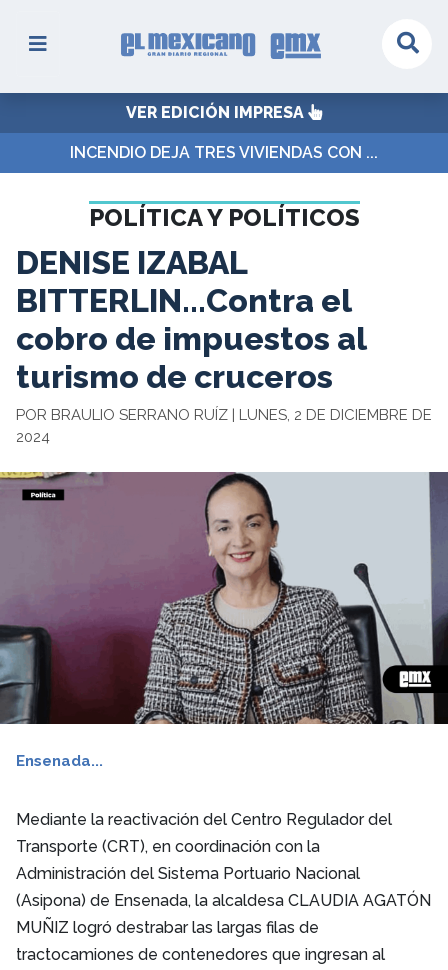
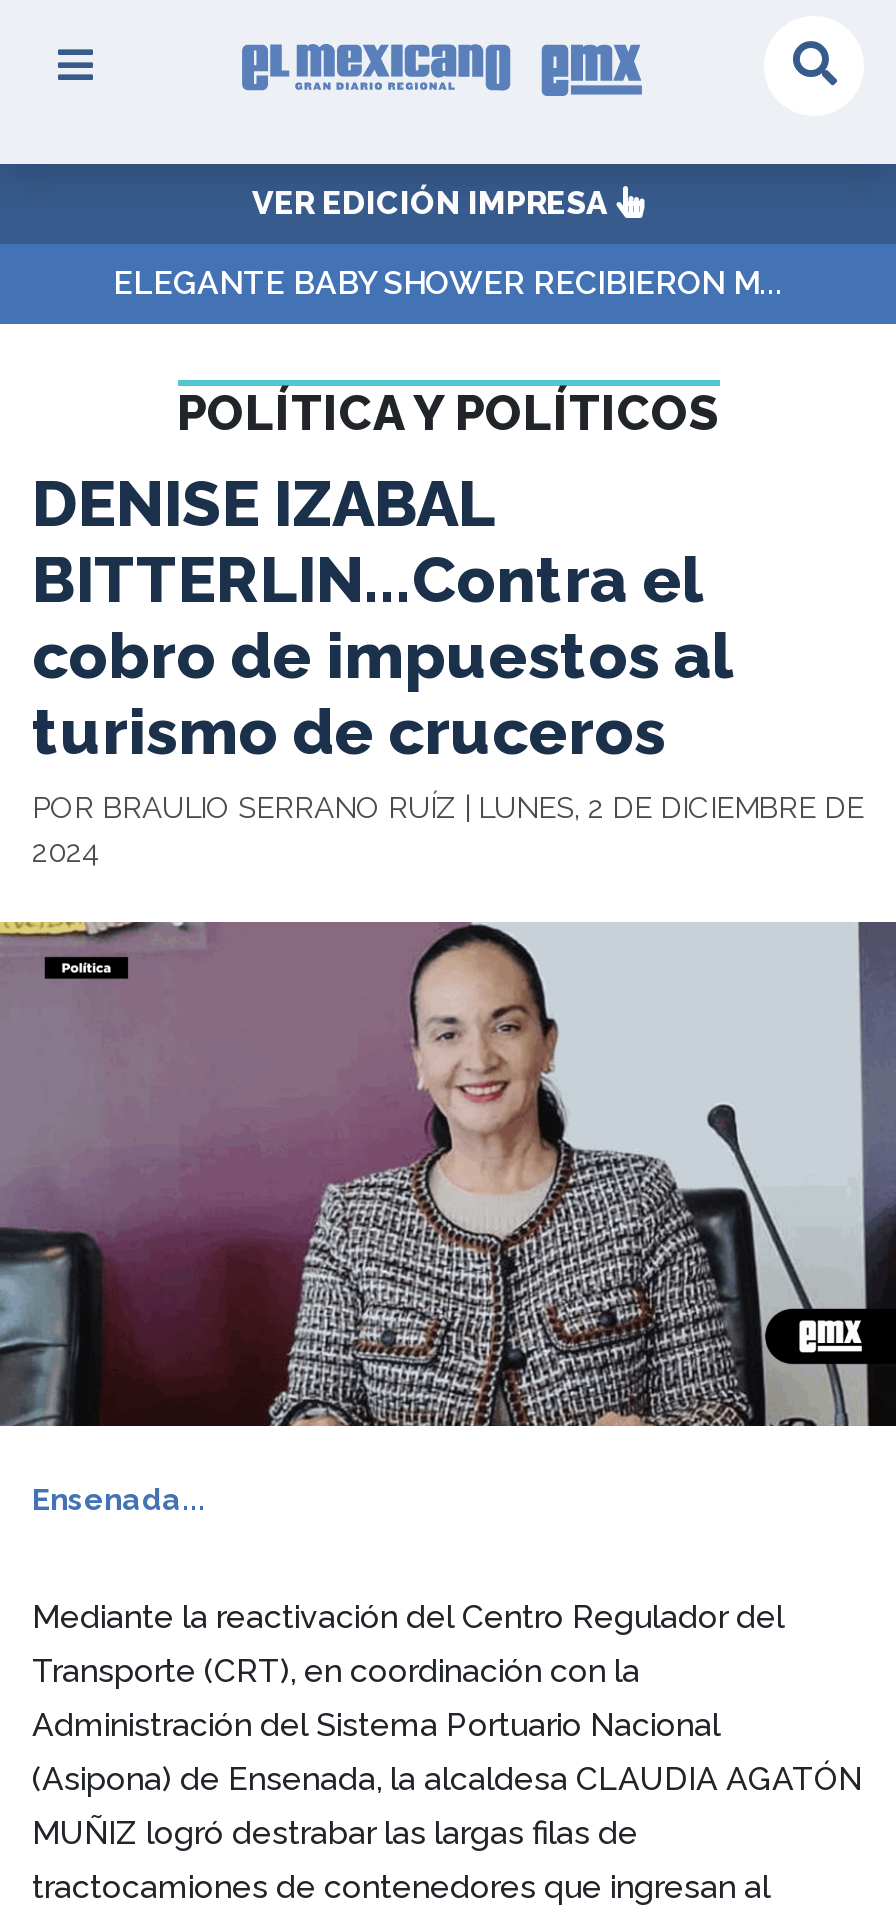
- INCENDIO DEJA TRES VIVIENDAS CON ...
+ ELEGANTE BABY SHOWER RECIBIERON M...
